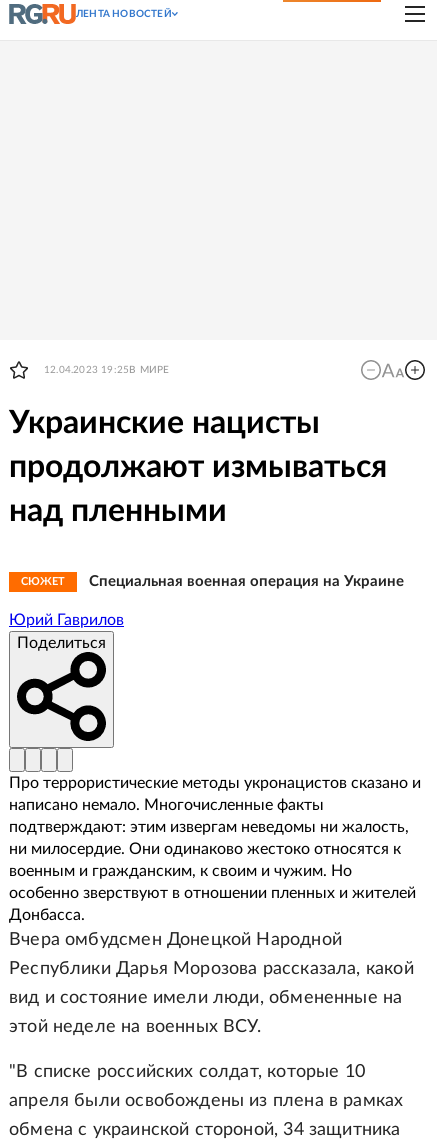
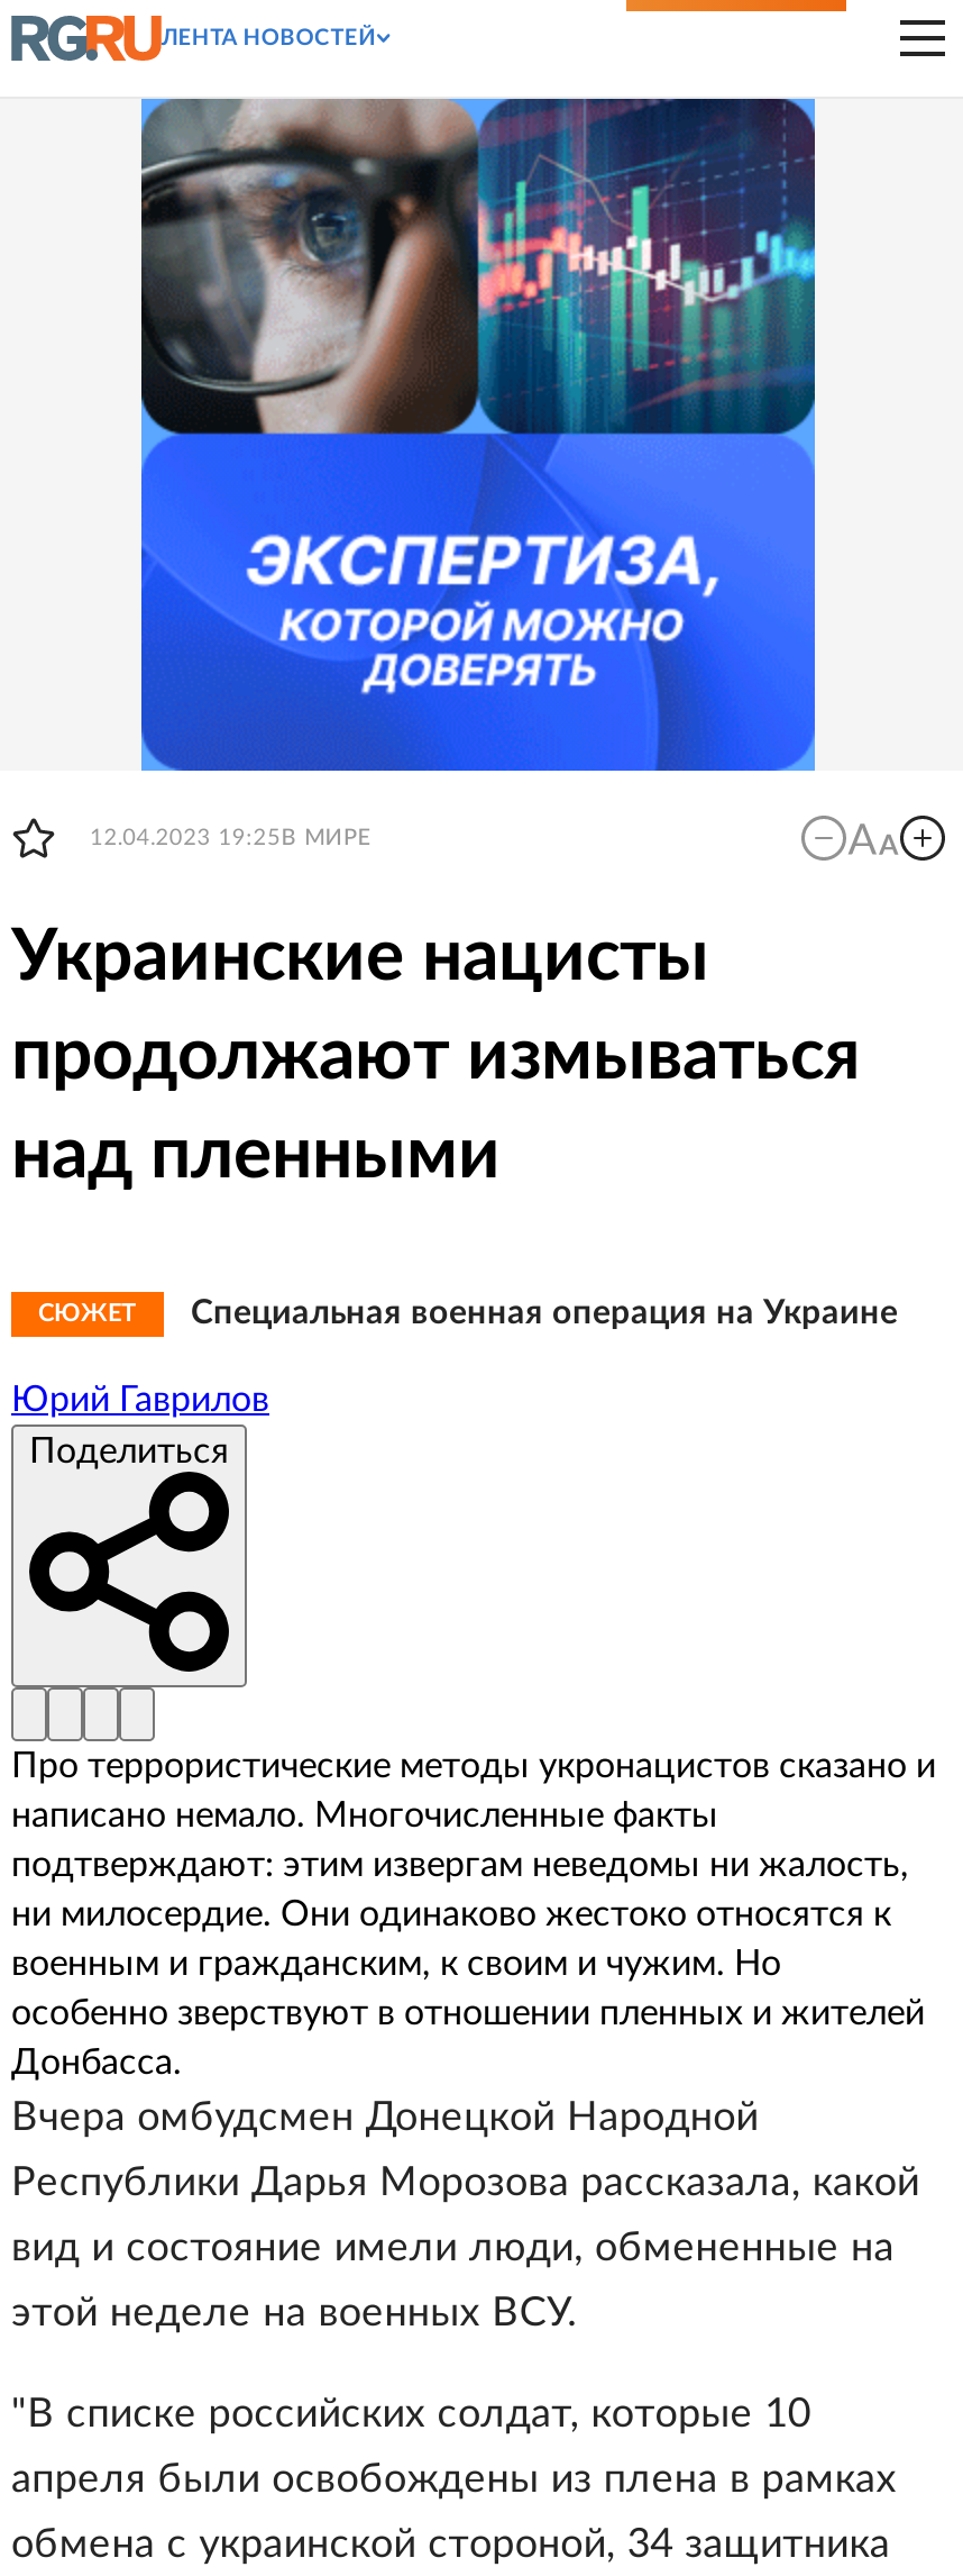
+ [image]
